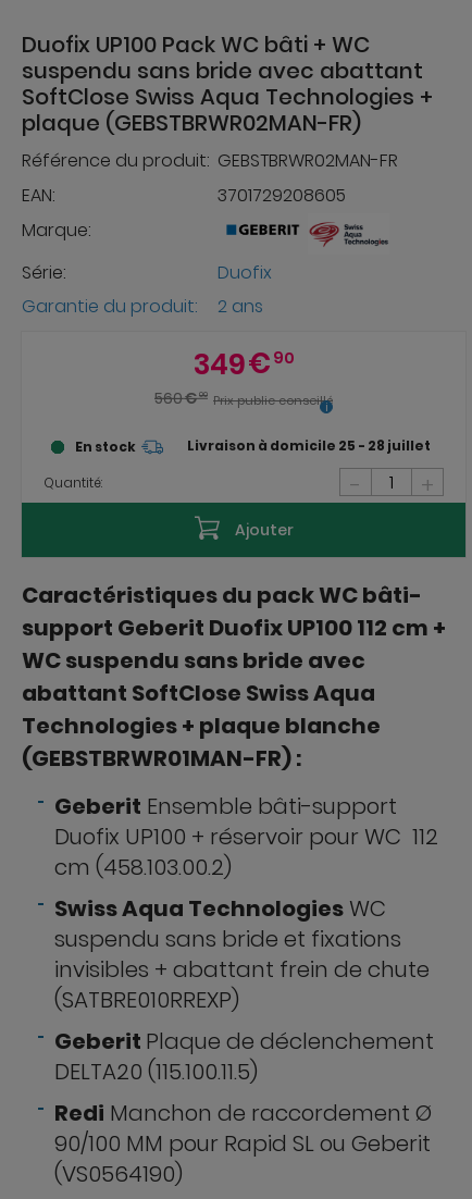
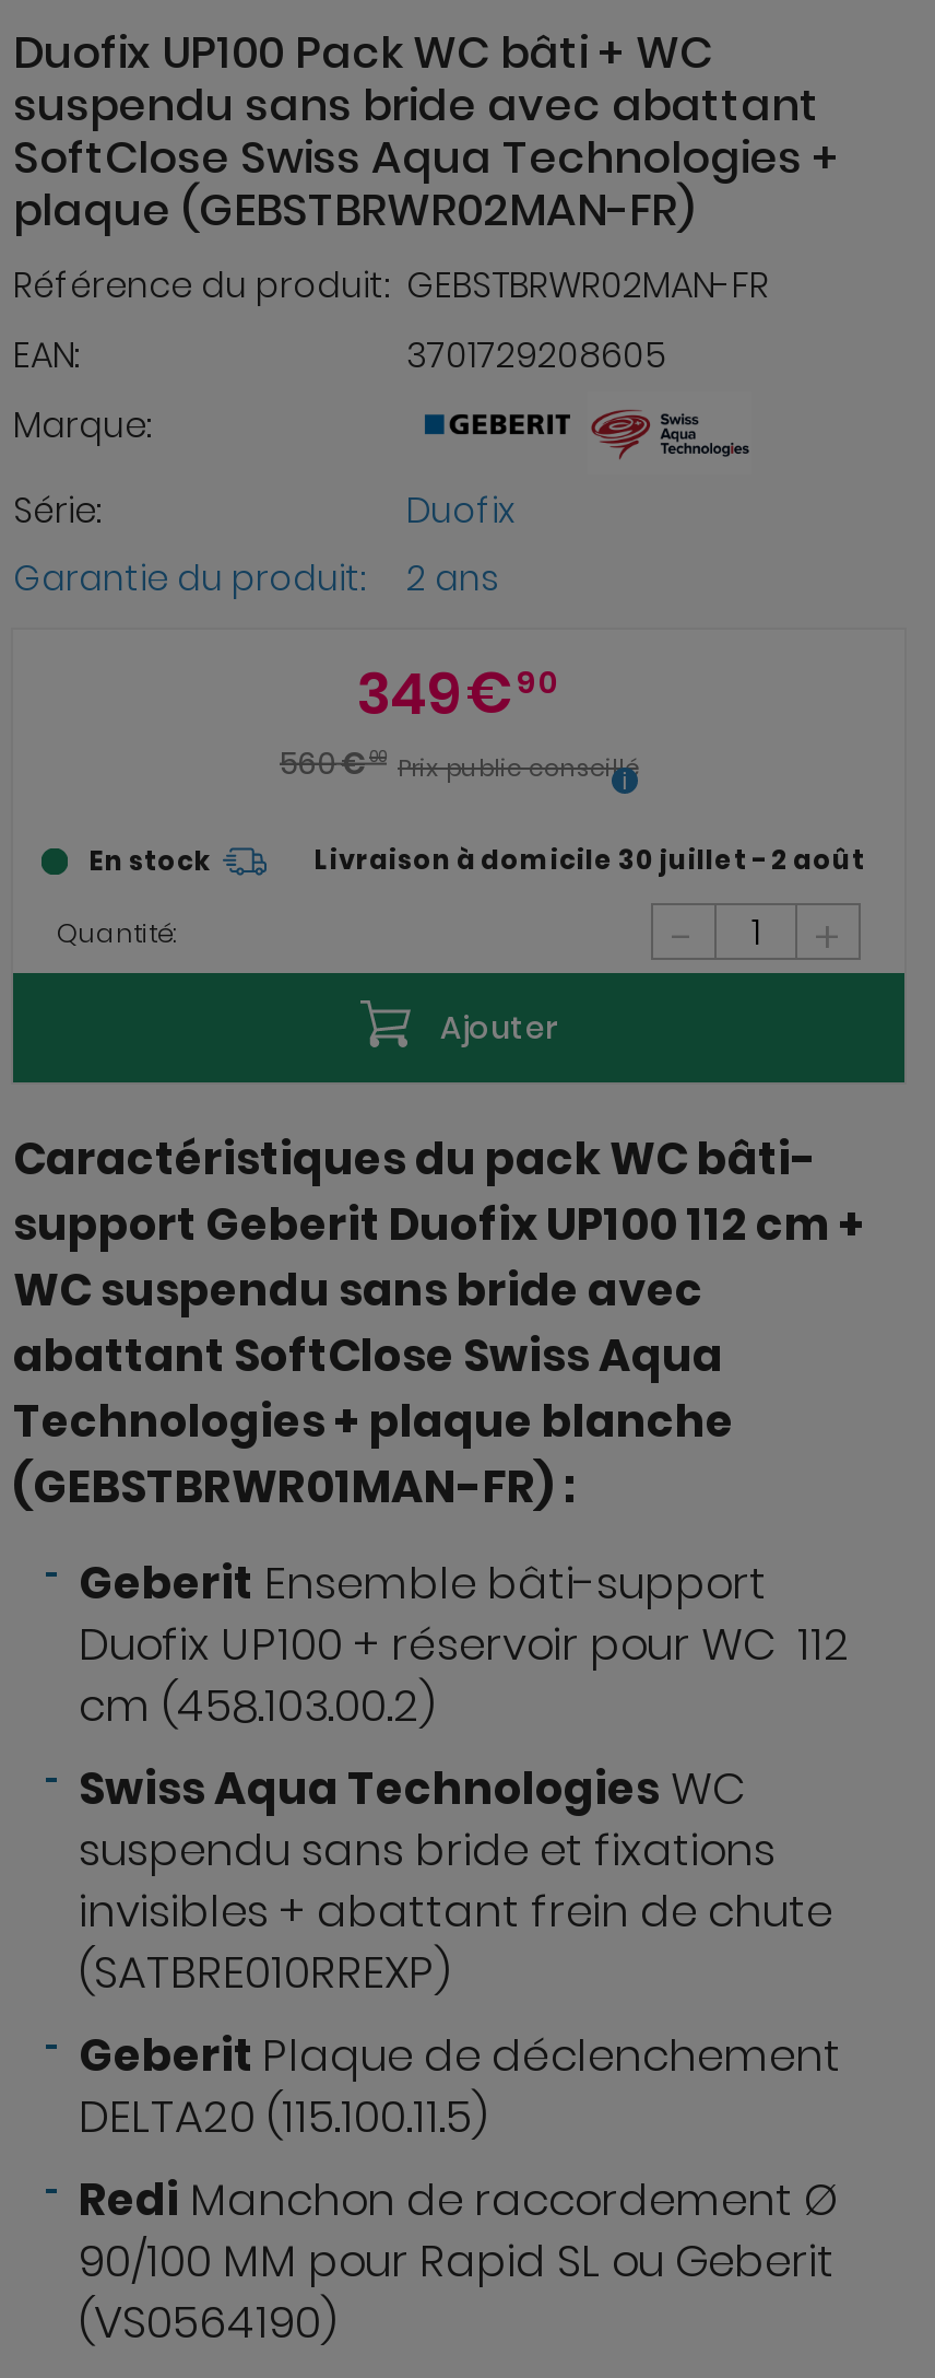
- Livraison à domicile 25 - 28 juillet
+ Livraison à domicile 30 juillet - 2 août
